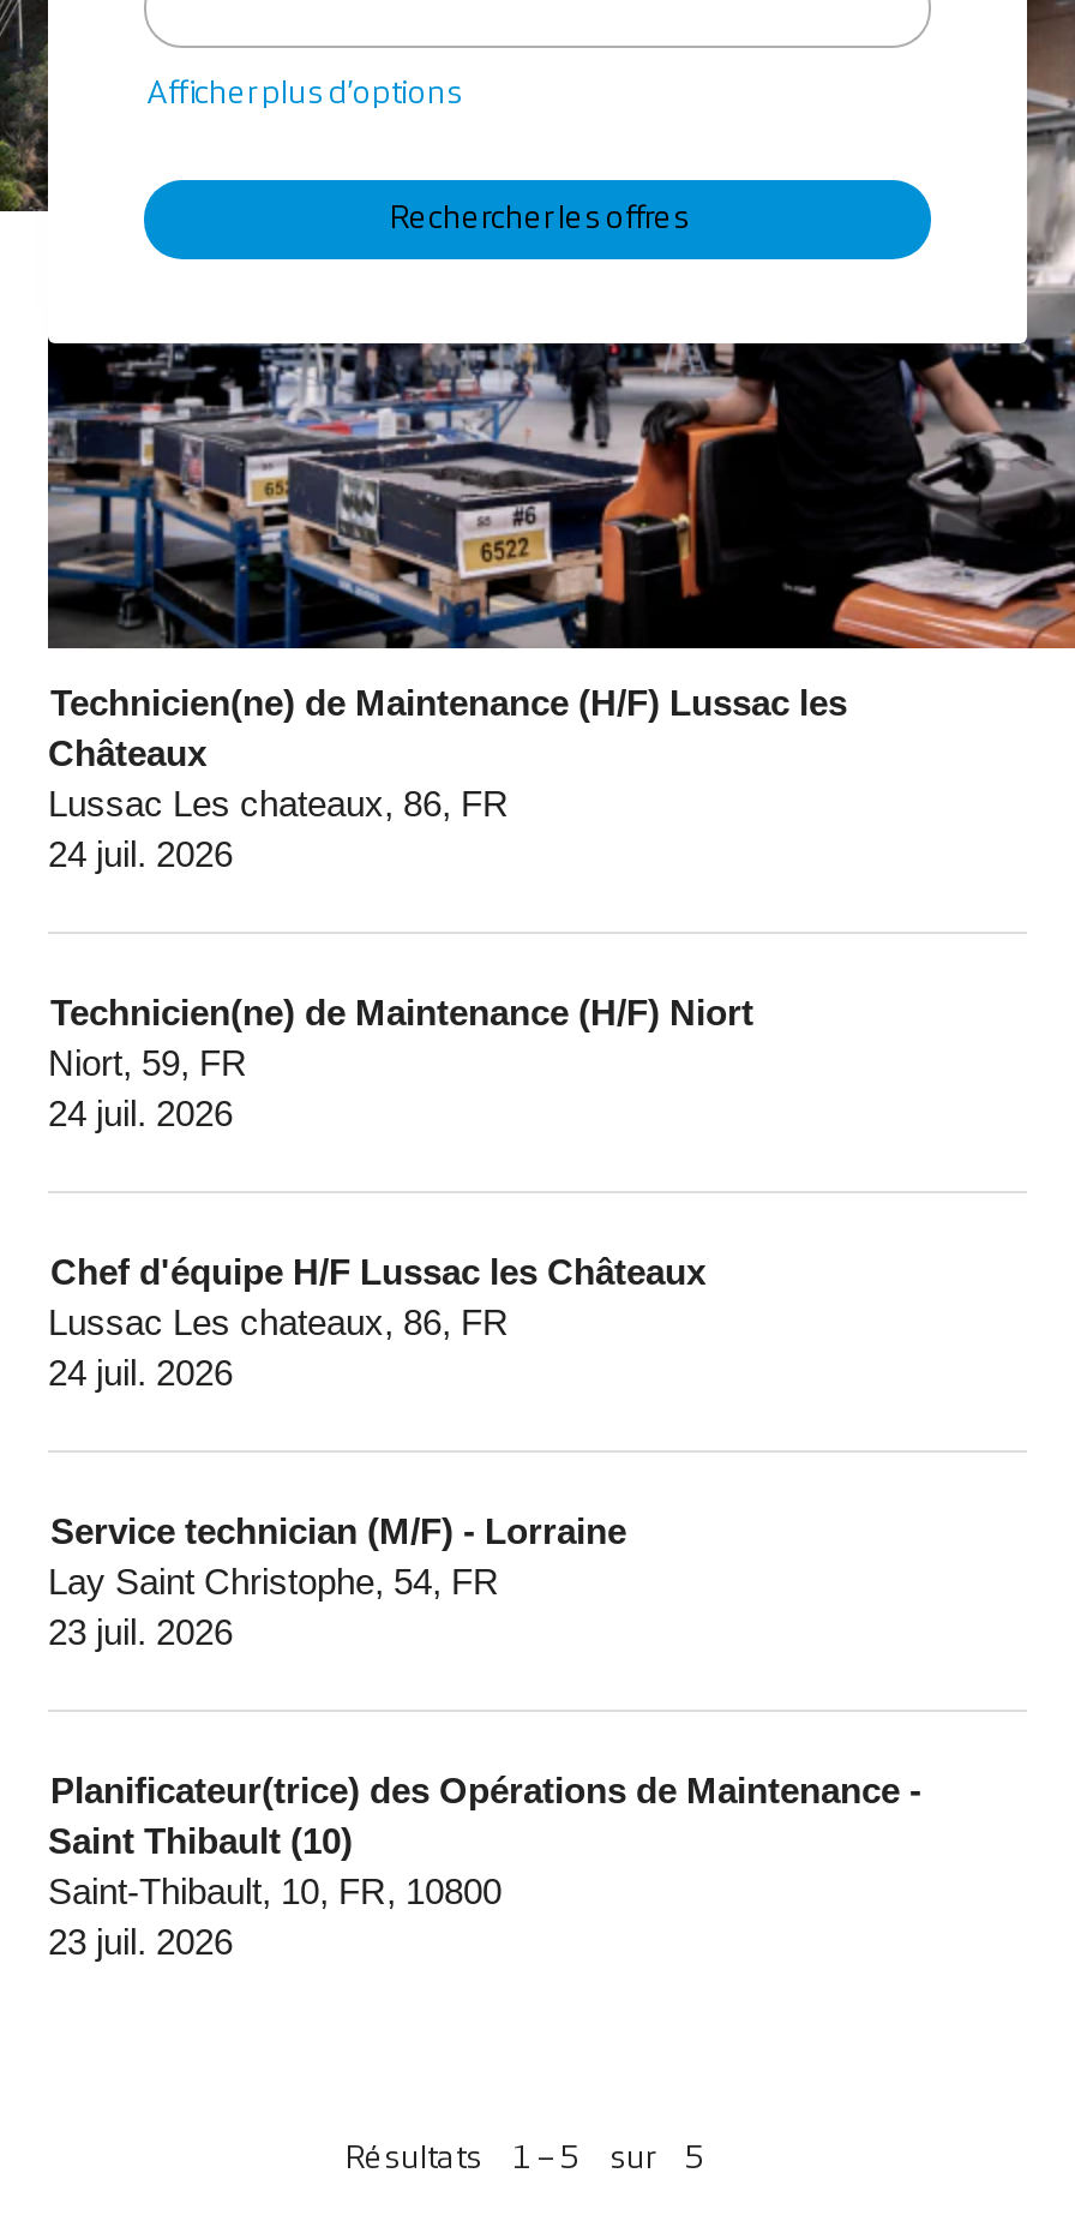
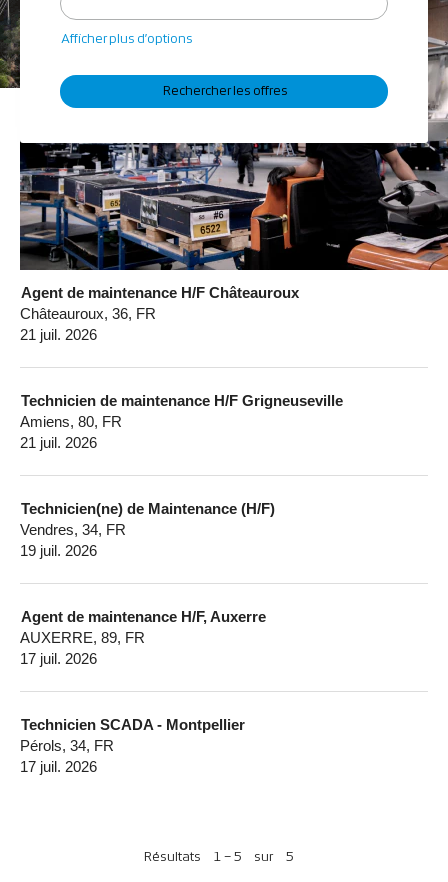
- Technicien(ne) de Maintenance (H/F) Lussac les
- Châteaux
- Lussac Les chateaux, 86, FR
- 24 juil. 2026
+ Agent de maintenance H/F Châteauroux
+ Châteauroux, 36, FR
+ 21 juil. 2026

- Technicien(ne) de Maintenance (H/F) Niort
- Niort, 59, FR
- 24 juil. 2026
+ Technicien de maintenance H/F Grigneuseville
+ Amiens, 80, FR
+ 21 juil. 2026

- Chef d'équipe H/F Lussac les Châteaux
- Lussac Les chateaux, 86, FR
- 24 juil. 2026
+ Technicien(ne) de Maintenance (H/F)
+ Vendres, 34, FR
+ 19 juil. 2026

- Service technician (M/F) - Lorraine
- Lay Saint Christophe, 54, FR
- 23 juil. 2026
+ Agent de maintenance H/F, Auxerre
+ AUXERRE, 89, FR
+ 17 juil. 2026

- Planificateur(trice) des Opérations de Maintenance -
- Saint Thibault (10)
- Saint-Thibault, 10, FR, 10800
- 23 juil. 2026
+ Technicien SCADA - Montpellier
+ Pérols, 34, FR
+ 17 juil. 2026
